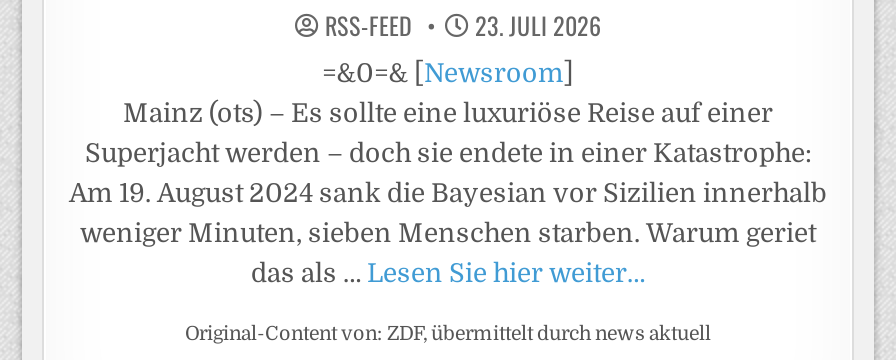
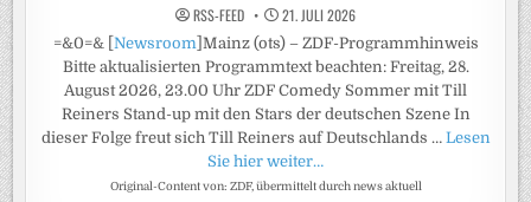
- RSS-FEED 23. JULI 2026
+ RSS-FEED 21. JULI 2026

- =&0=& [Newsroom]
- Mainz (ots) – Es sollte eine luxuriöse Reise auf einer
- Superjacht werden – doch sie endete in einer Katastrophe:
- Am 19. August 2024 sank die Bayesian vor Sizilien innerhalb
- weniger Minuten, sieben Menschen starben. Warum geriet
- das als … Lesen Sie hier weiter…
+ =&0=& [Newsroom]Mainz (ots) – ZDF-Programmhinweis
+ Bitte aktualisierten Programmtext beachten: Freitag, 28.
+ August 2026, 23.00 Uhr ZDF Comedy Sommer mit Till
+ Reiners Stand-up mit den Stars der deutschen Szene In
+ dieser Folge freut sich Till Reiners auf Deutschlands … Lesen
+ Sie hier weiter…
